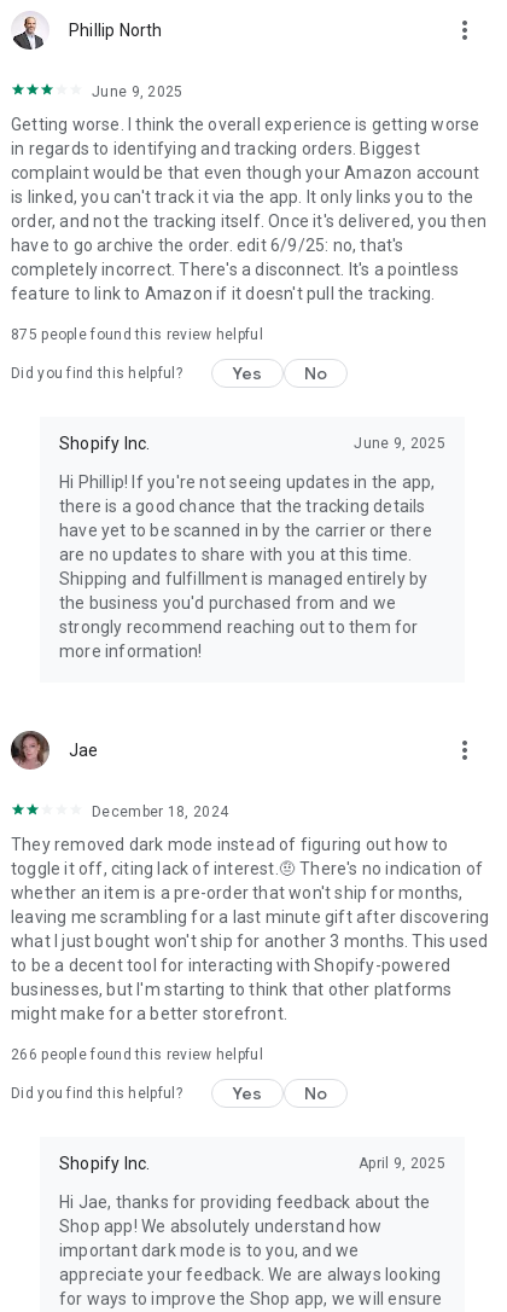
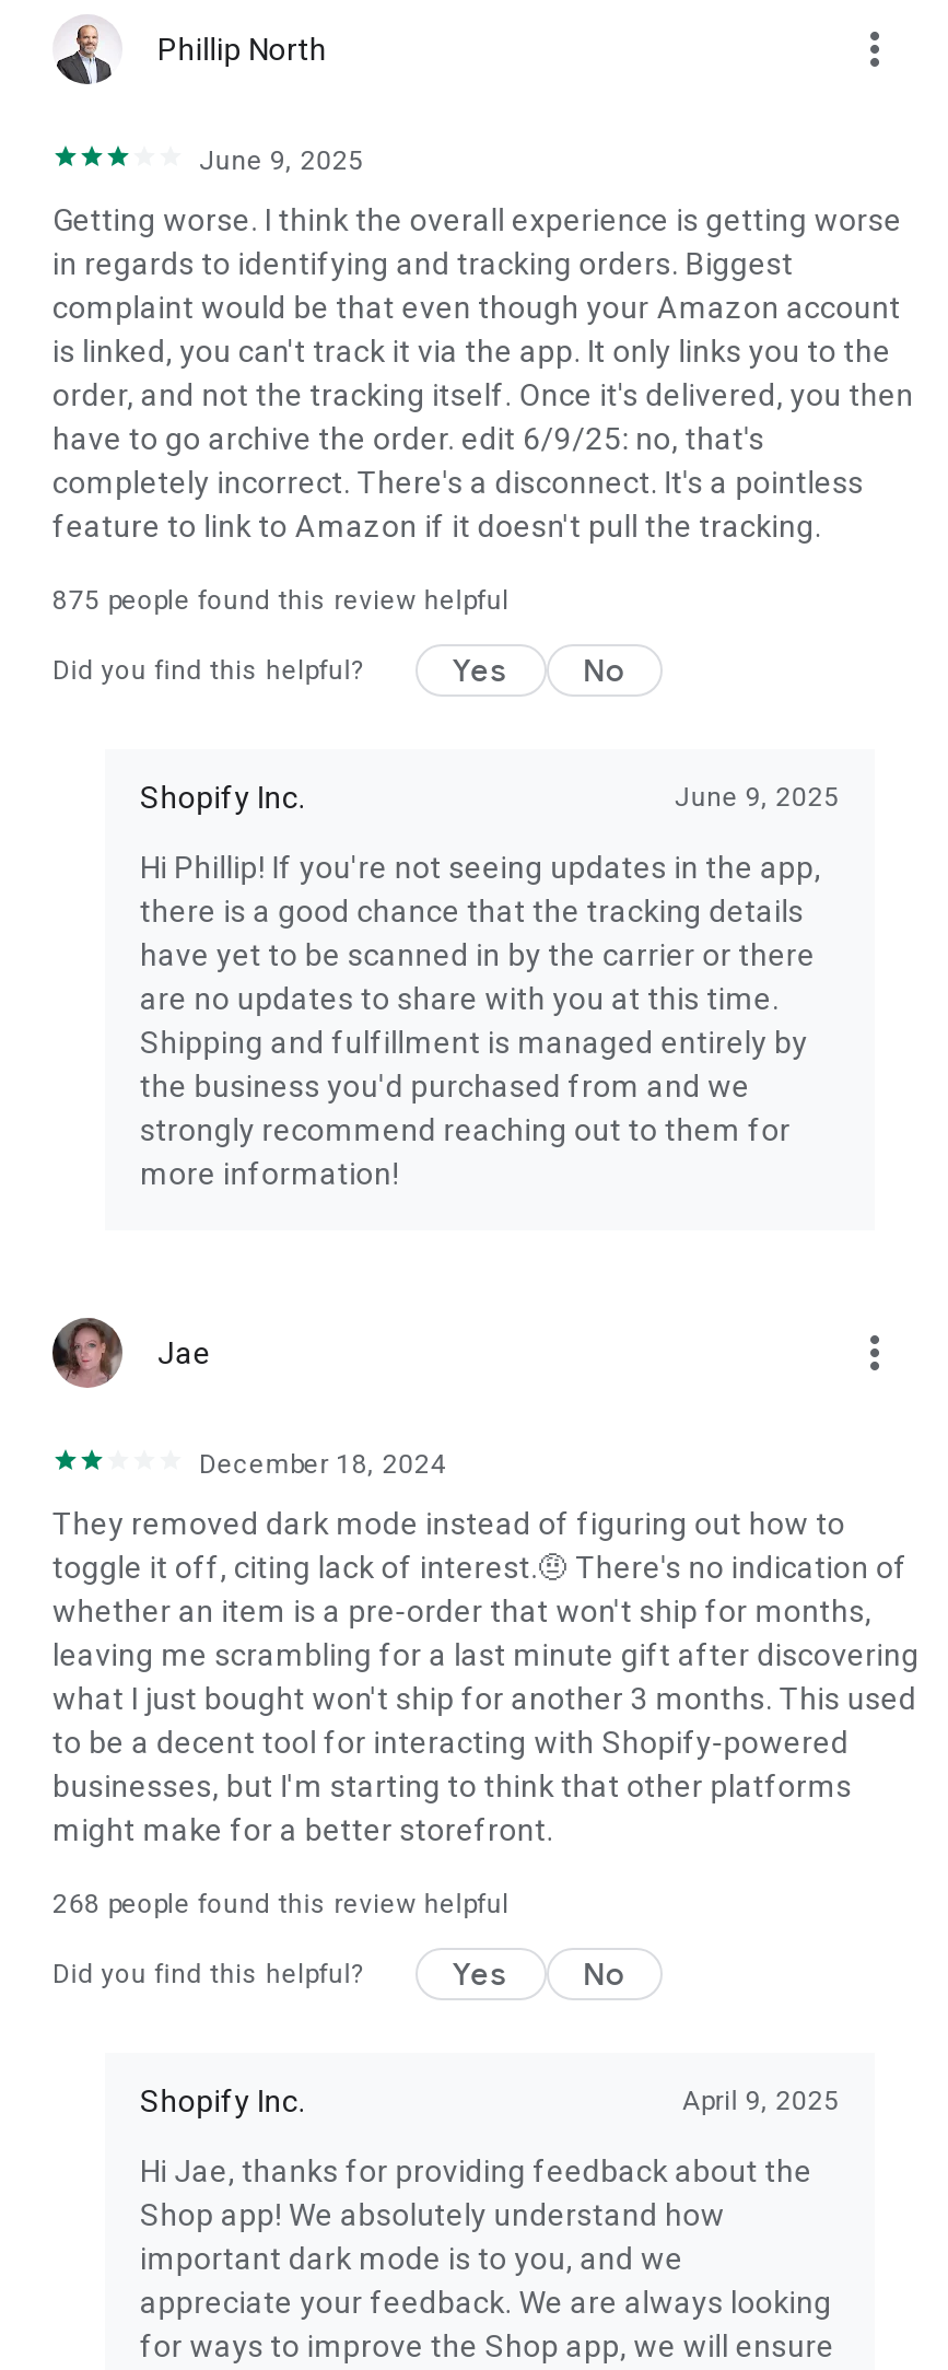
- 266 people found this review helpful
+ 268 people found this review helpful
